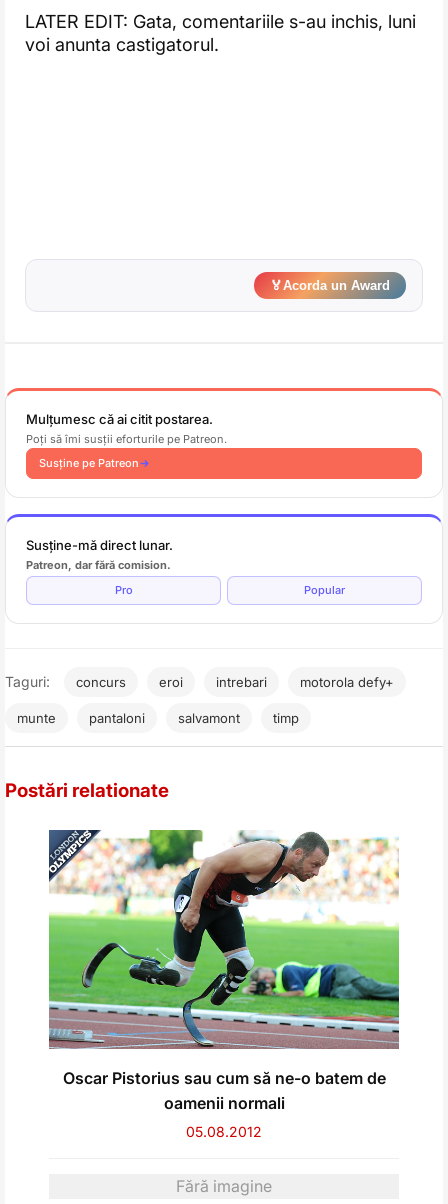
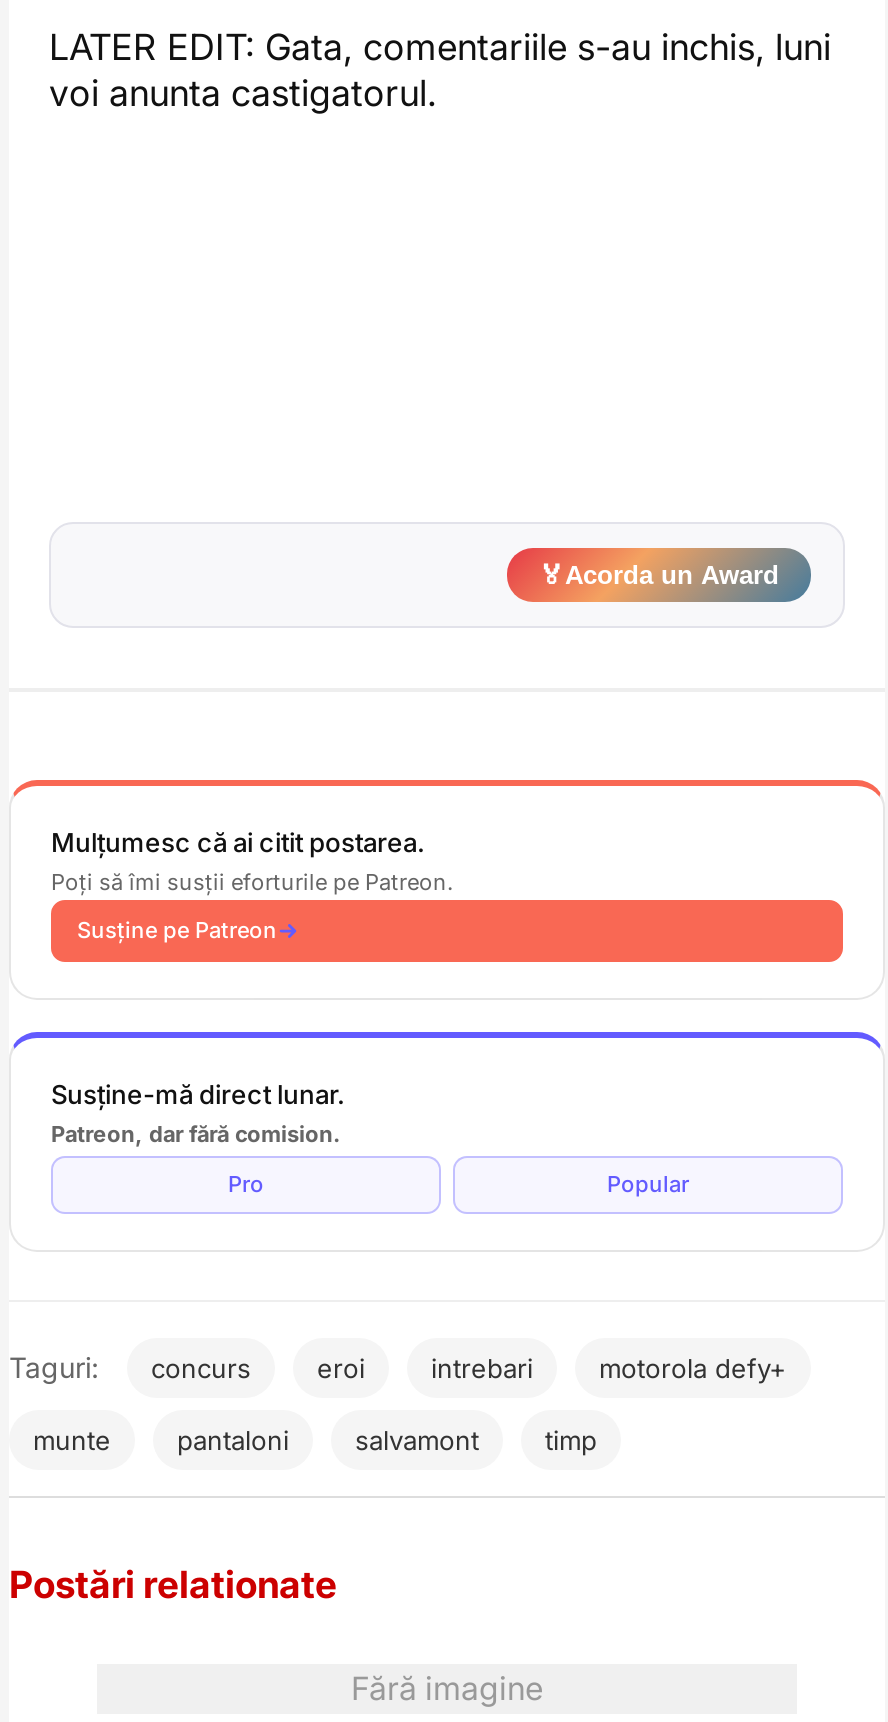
- [image]
- Oscar Pistorius sau cum să ne-o batem de
- oamenii normali
- 05.08.2012
